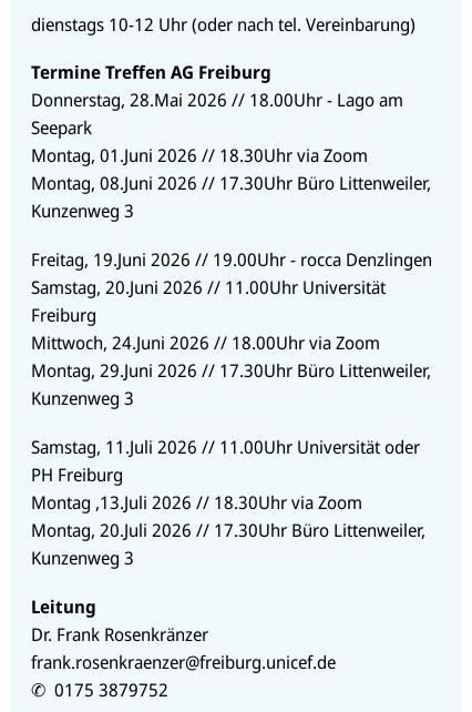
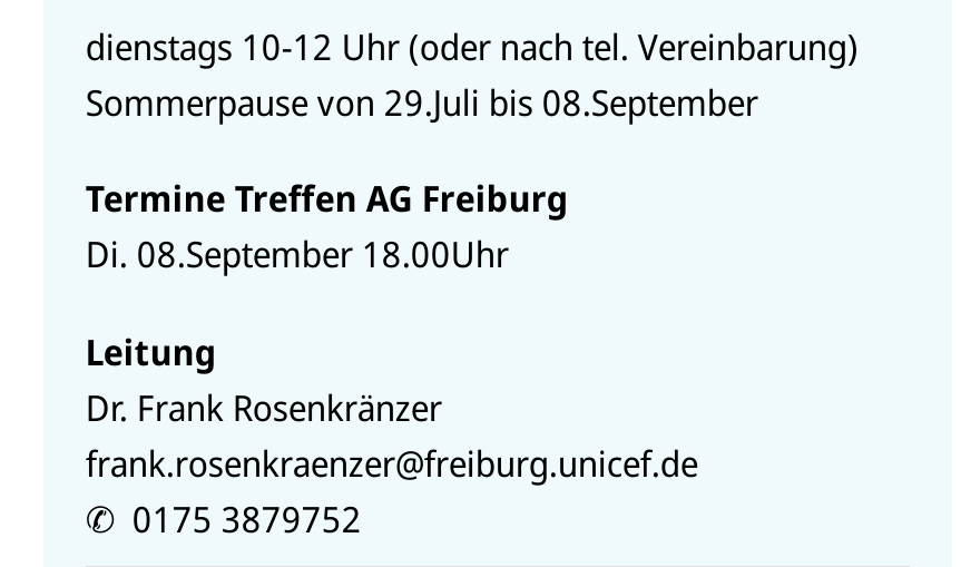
+ Sommerpause von 29.Juli bis 08.September

moved down: Termine Treffen AG Freiburg

- Donnerstag, 28.Mai 2026 // 18.00Uhr - Lago am
- Seepark
- Montag, 01.Juni 2026 // 18.30Uhr via Zoom
- Montag, 08.Juni 2026 // 17.30Uhr Büro Littenweiler,
- Kunzenweg 3
- Freitag, 19.Juni 2026 // 19.00Uhr - rocca Denzlingen
- Samstag, 20.Juni 2026 // 11.00Uhr Universität
- Freiburg
- Mittwoch, 24.Juni 2026 // 18.00Uhr via Zoom
- Montag, 29.Juni 2026 // 17.30Uhr Büro Littenweiler,
- Kunzenweg 3
- Samstag, 11.Juli 2026 // 11.00Uhr Universität oder
- PH Freiburg
- Montag ,13.Juli 2026 // 18.30Uhr via Zoom
- Montag, 20.Juli 2026 // 17.30Uhr Büro Littenweiler,
- Kunzenweg 3
+ Di. 08.September 18.00Uhr
